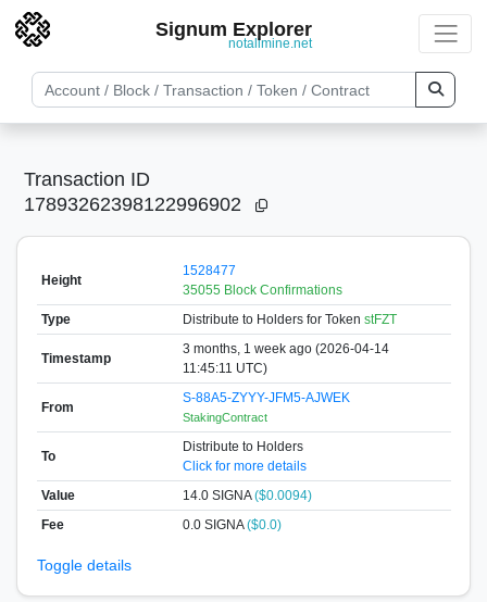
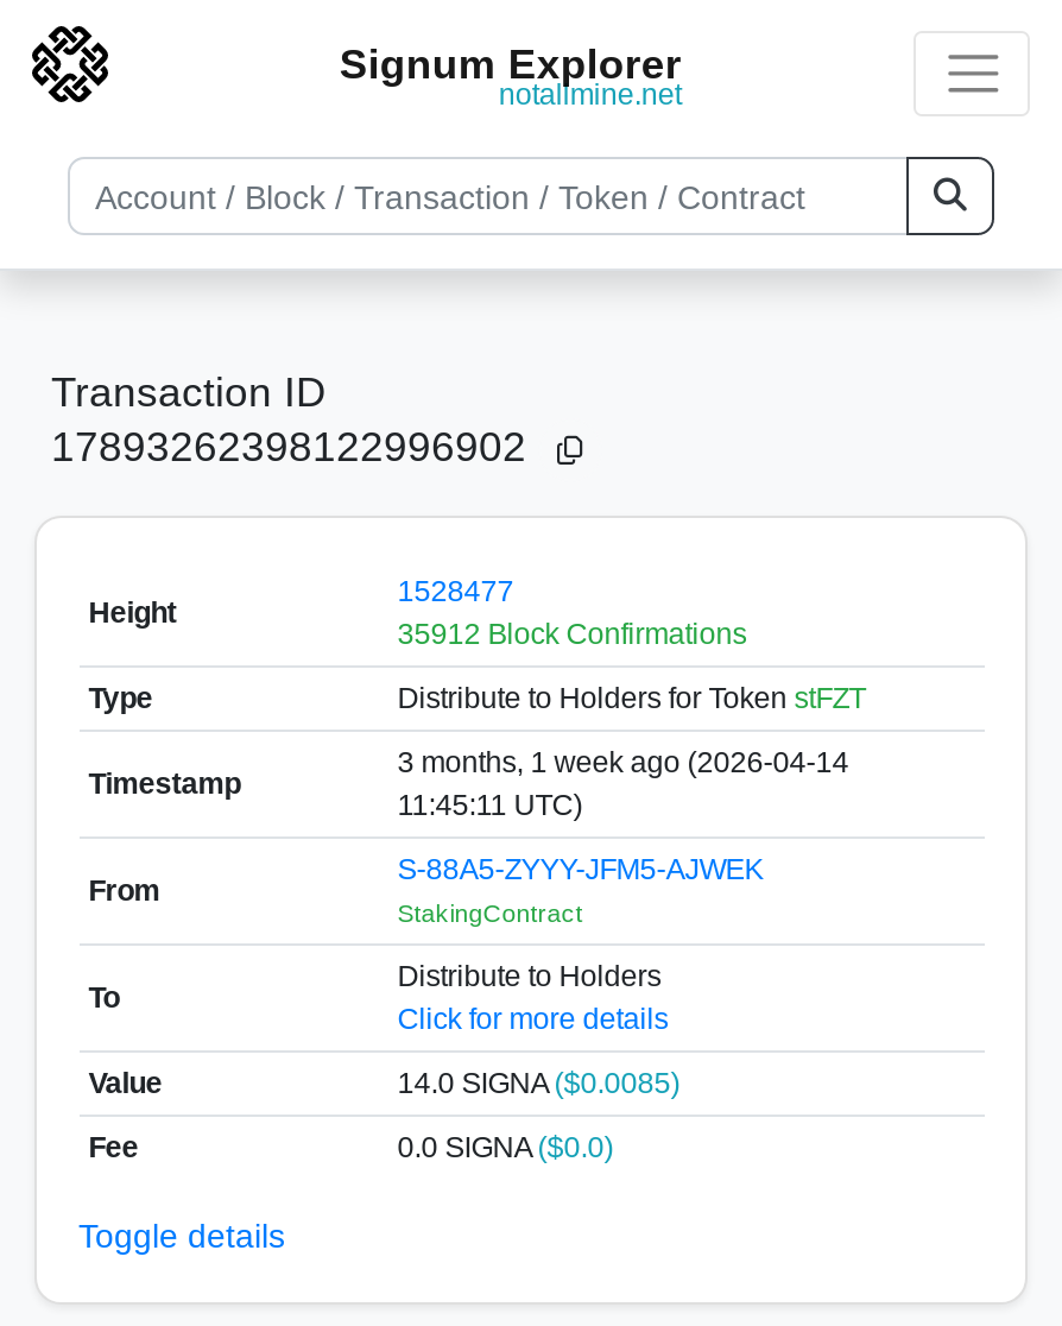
- 35055 Block Confirmations
+ 35912 Block Confirmations

- 14.0 SIGNA ($0.0094)
+ 14.0 SIGNA ($0.0085)
